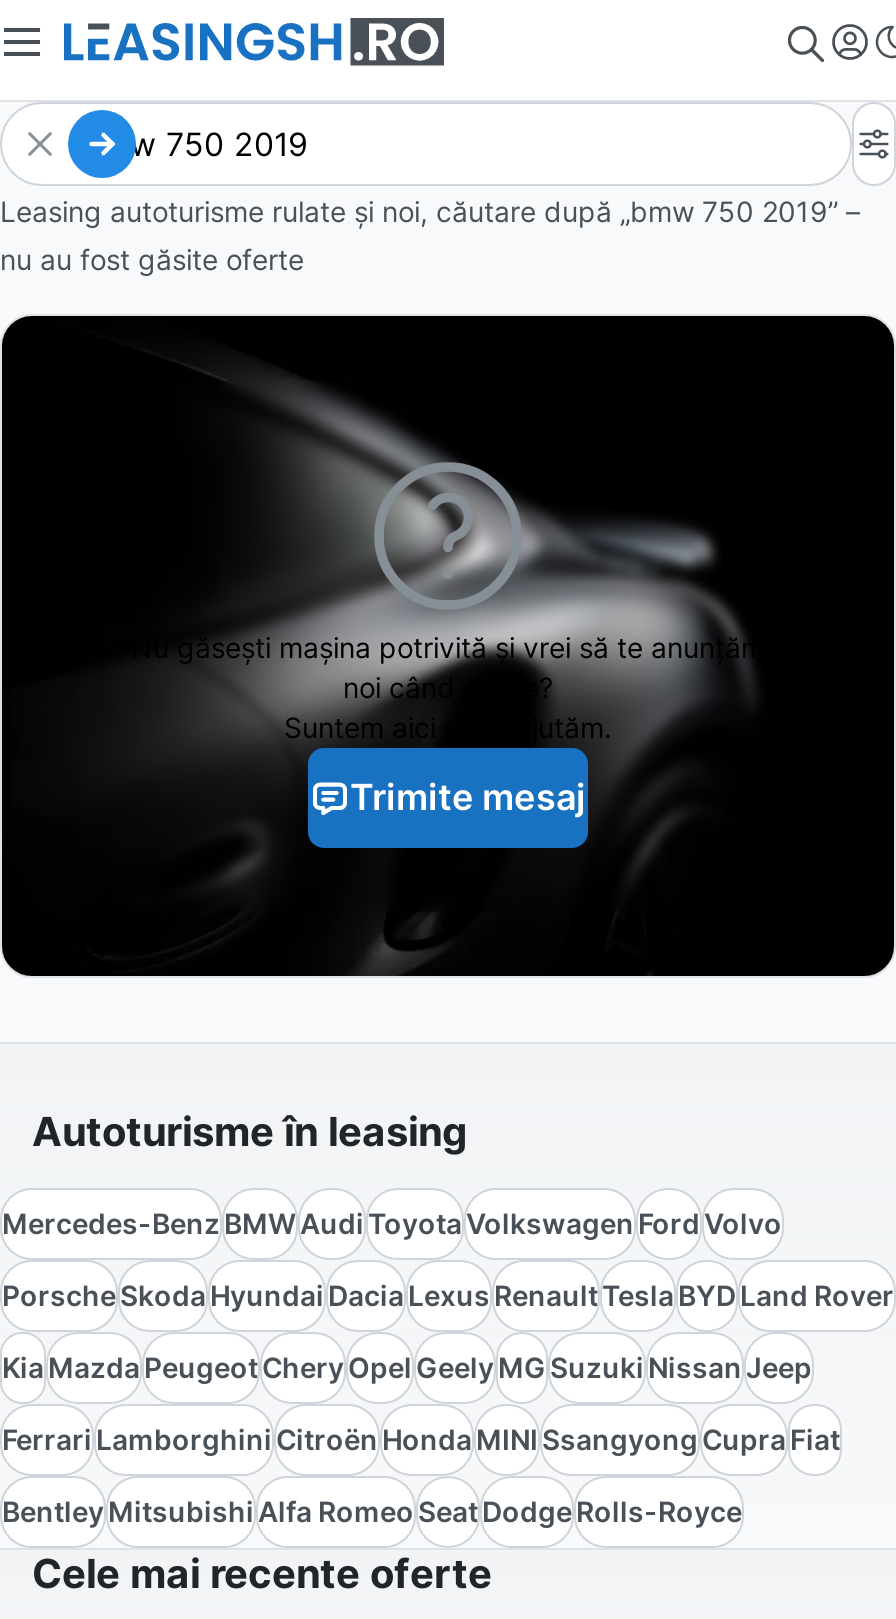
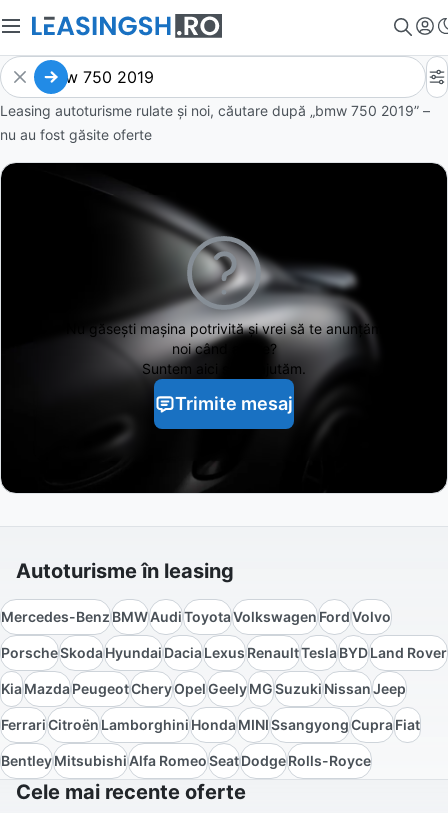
- Ferrari Lamborghini Citroën Honda MINI Ssangyong Cupra Fiat
+ Ferrari Citroën Lamborghini Honda MINI Ssangyong Cupra Fiat
